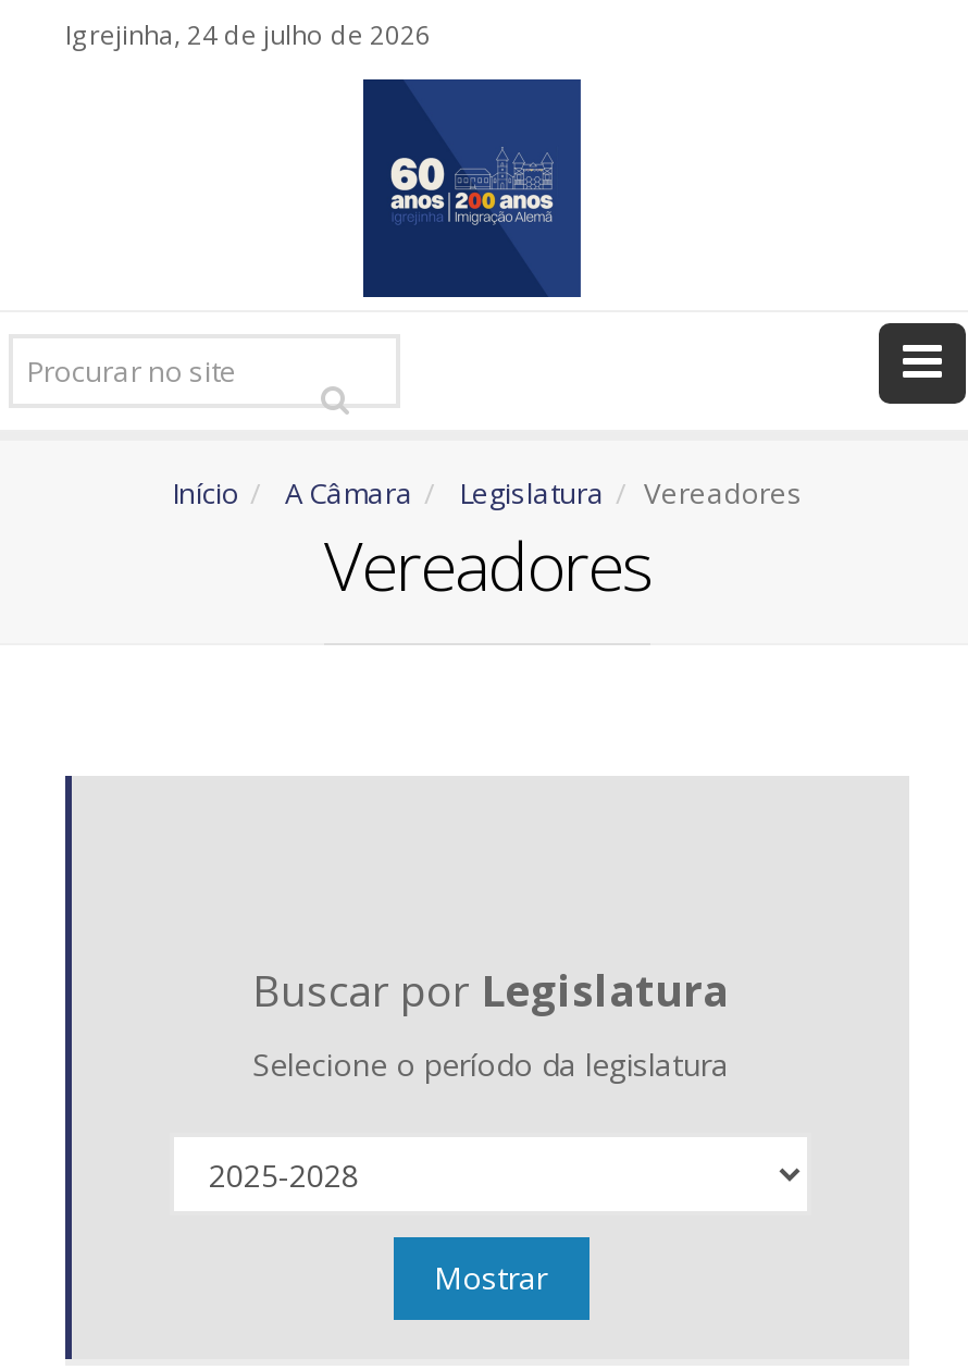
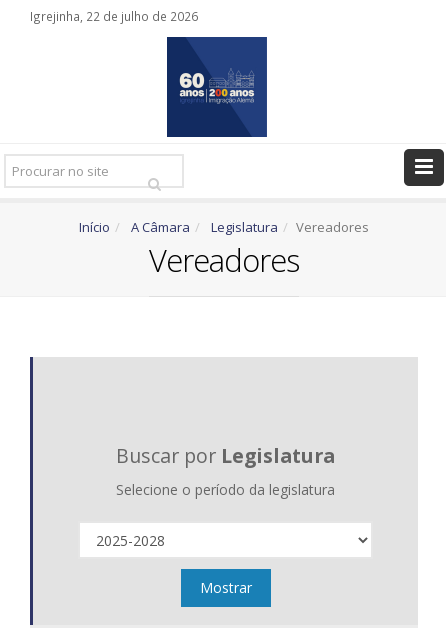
- Igrejinha, 24 de julho de 2026
+ Igrejinha, 22 de julho de 2026
